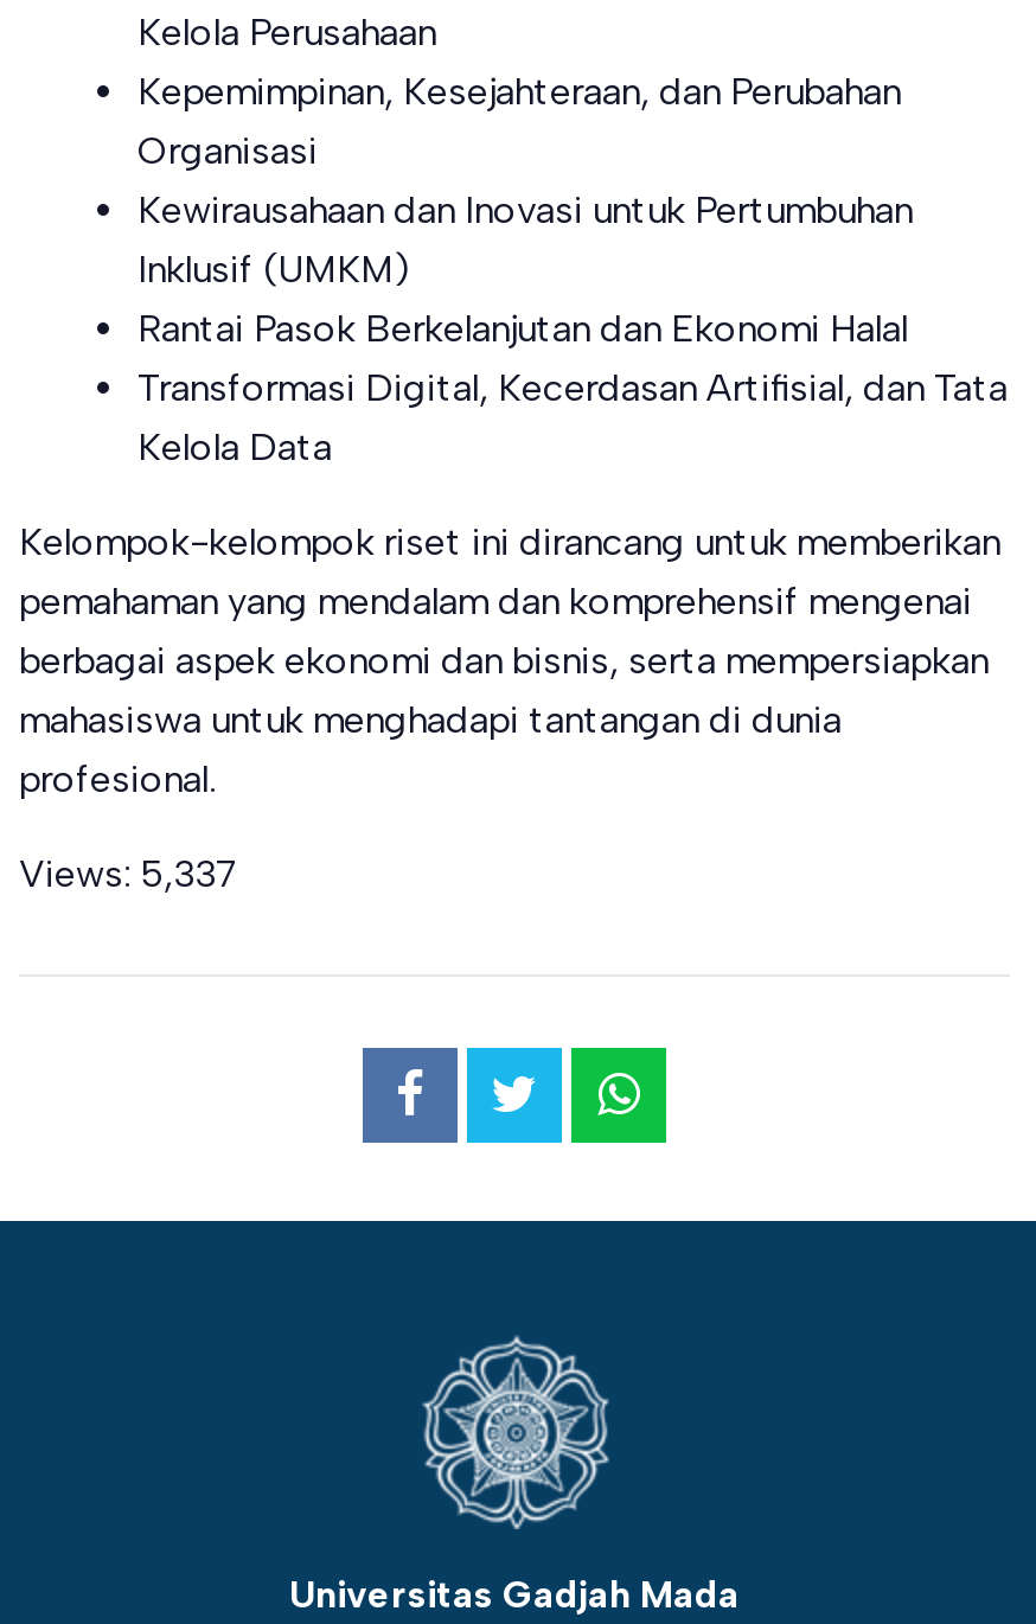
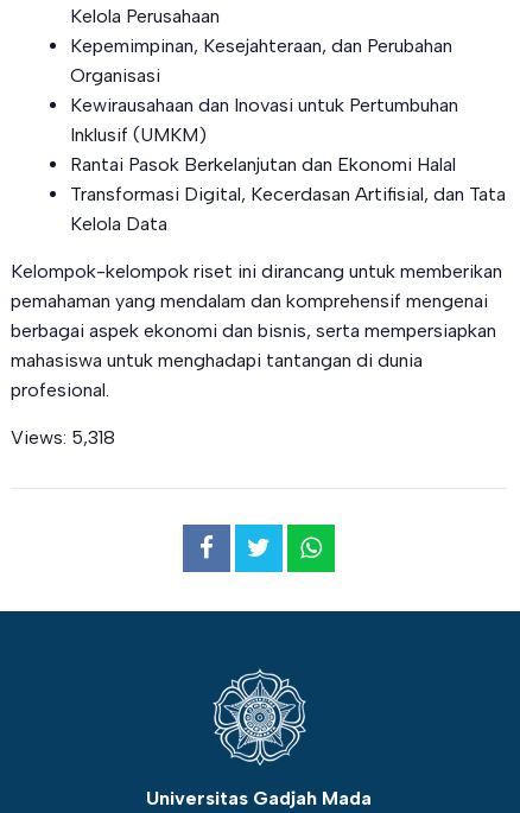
- Views: 5,337
+ Views: 5,318
